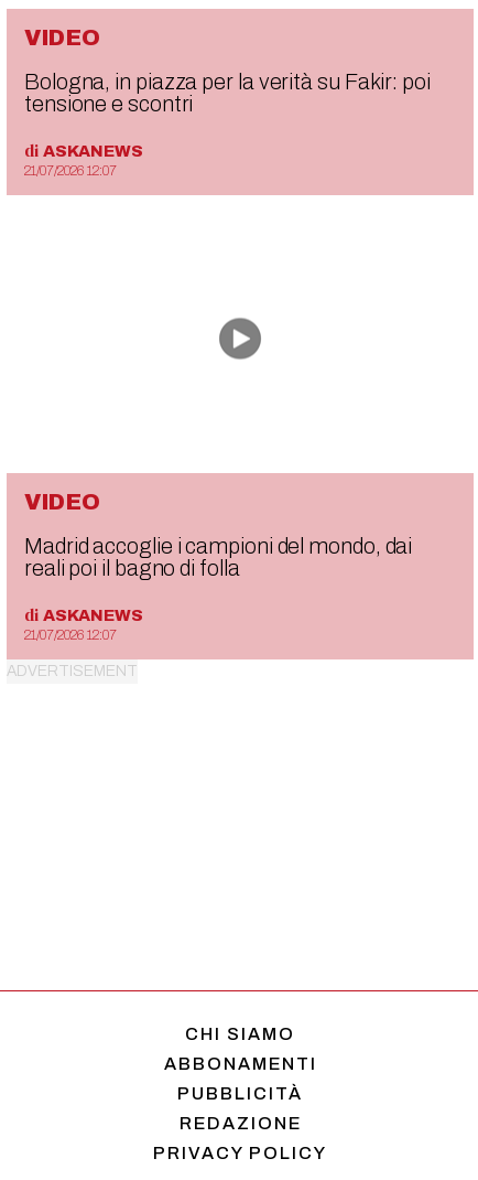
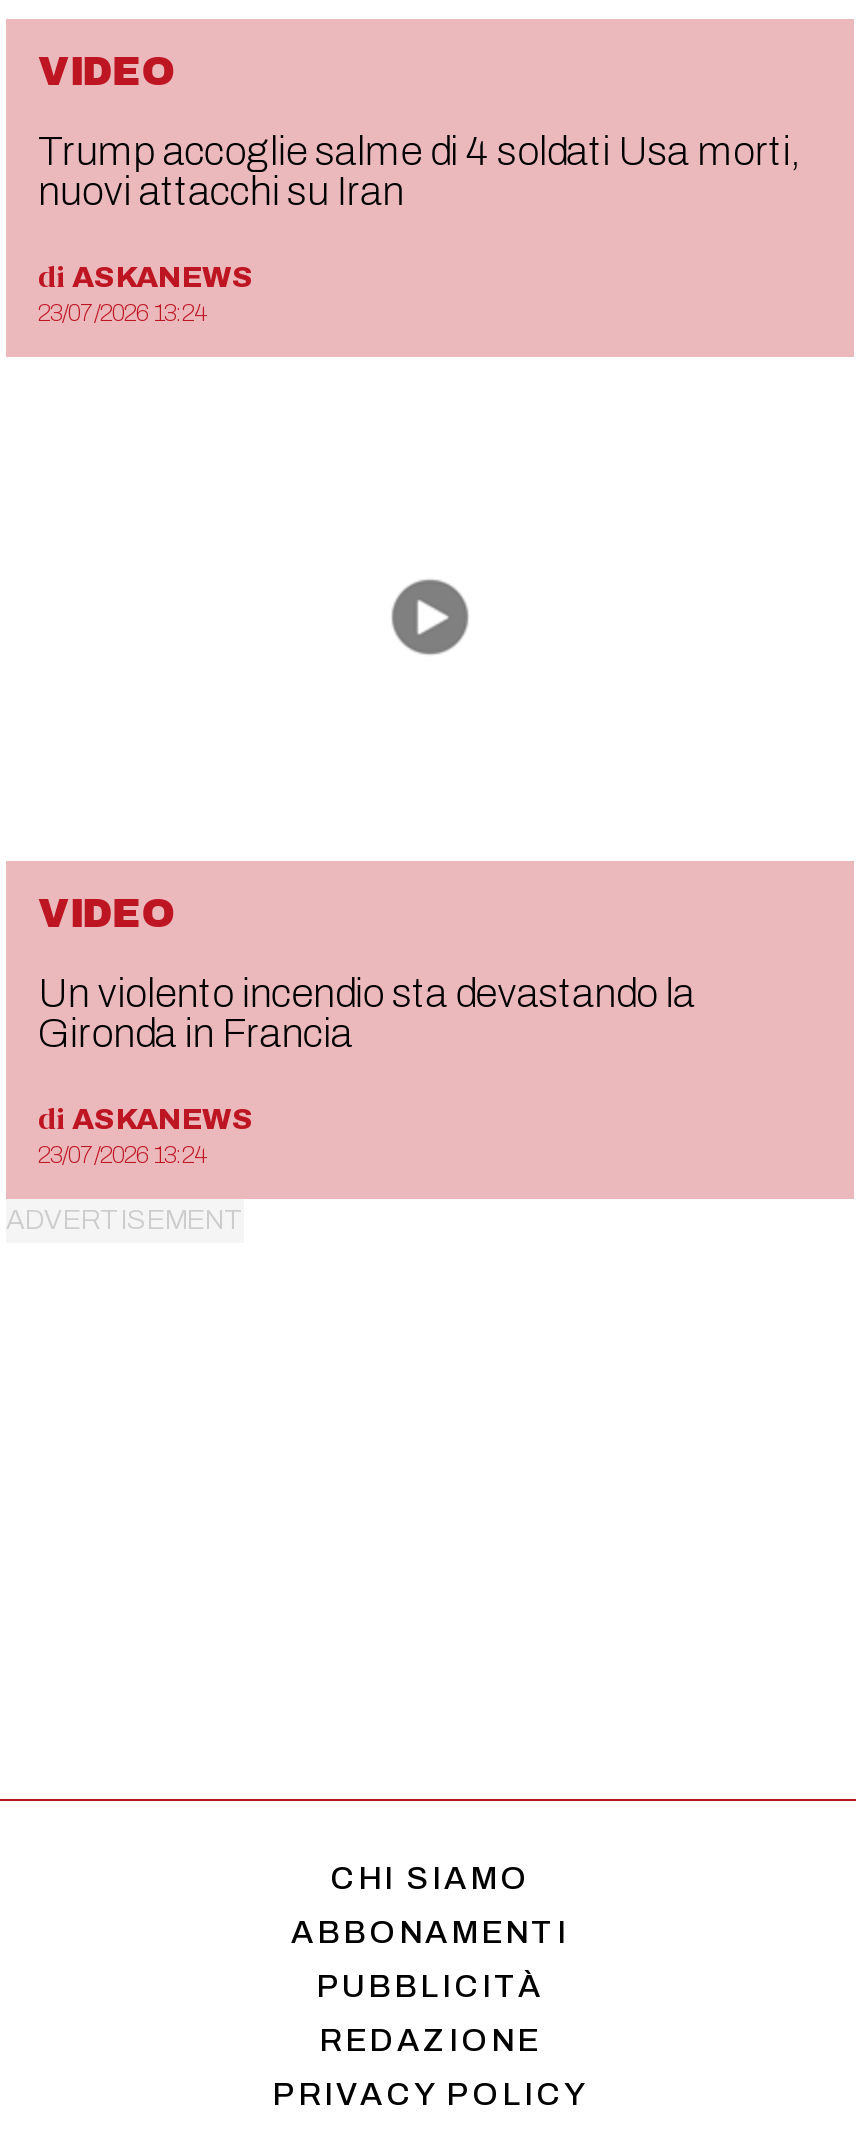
- Bologna, in piazza per la verità su Fakir: poi
- tensione e scontri
+ Trump accoglie salme di 4 soldati Usa morti,
+ nuovi attacchi su Iran

- 21/07/2026 12:07
+ 23/07/2026 13:24

- Madrid accoglie i campioni del mondo, dai
- reali poi il bagno di folla
+ Un violento incendio sta devastando la
+ Gironda in Francia

- 21/07/2026 12:07
+ 23/07/2026 13:24
